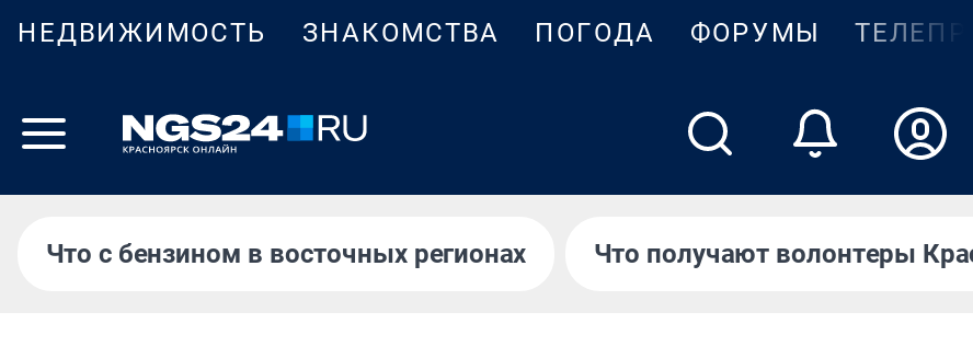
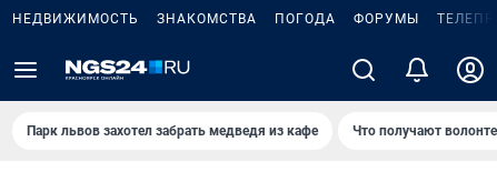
- Что с бензином в восточных регионах
+ Парк львов захотел забрать медведя из кафе
